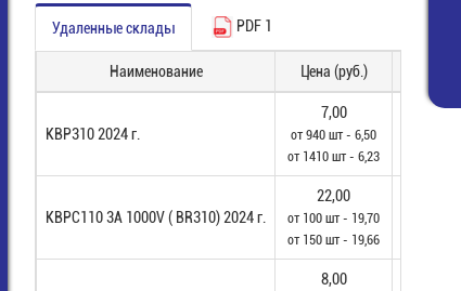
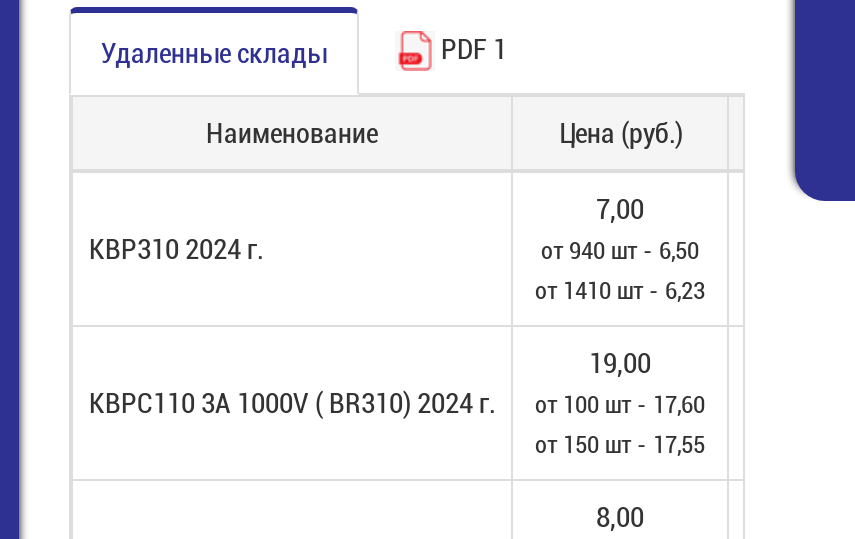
- 22,00
+ 19,00

- от 100 шт - 19,70
+ от 100 шт - 17,60

- от 150 шт - 19,66
+ от 150 шт - 17,55
